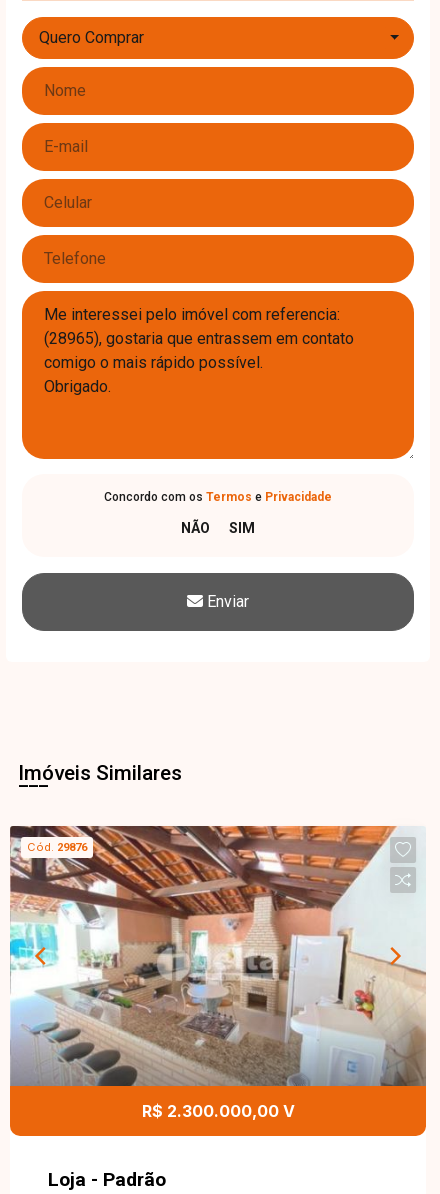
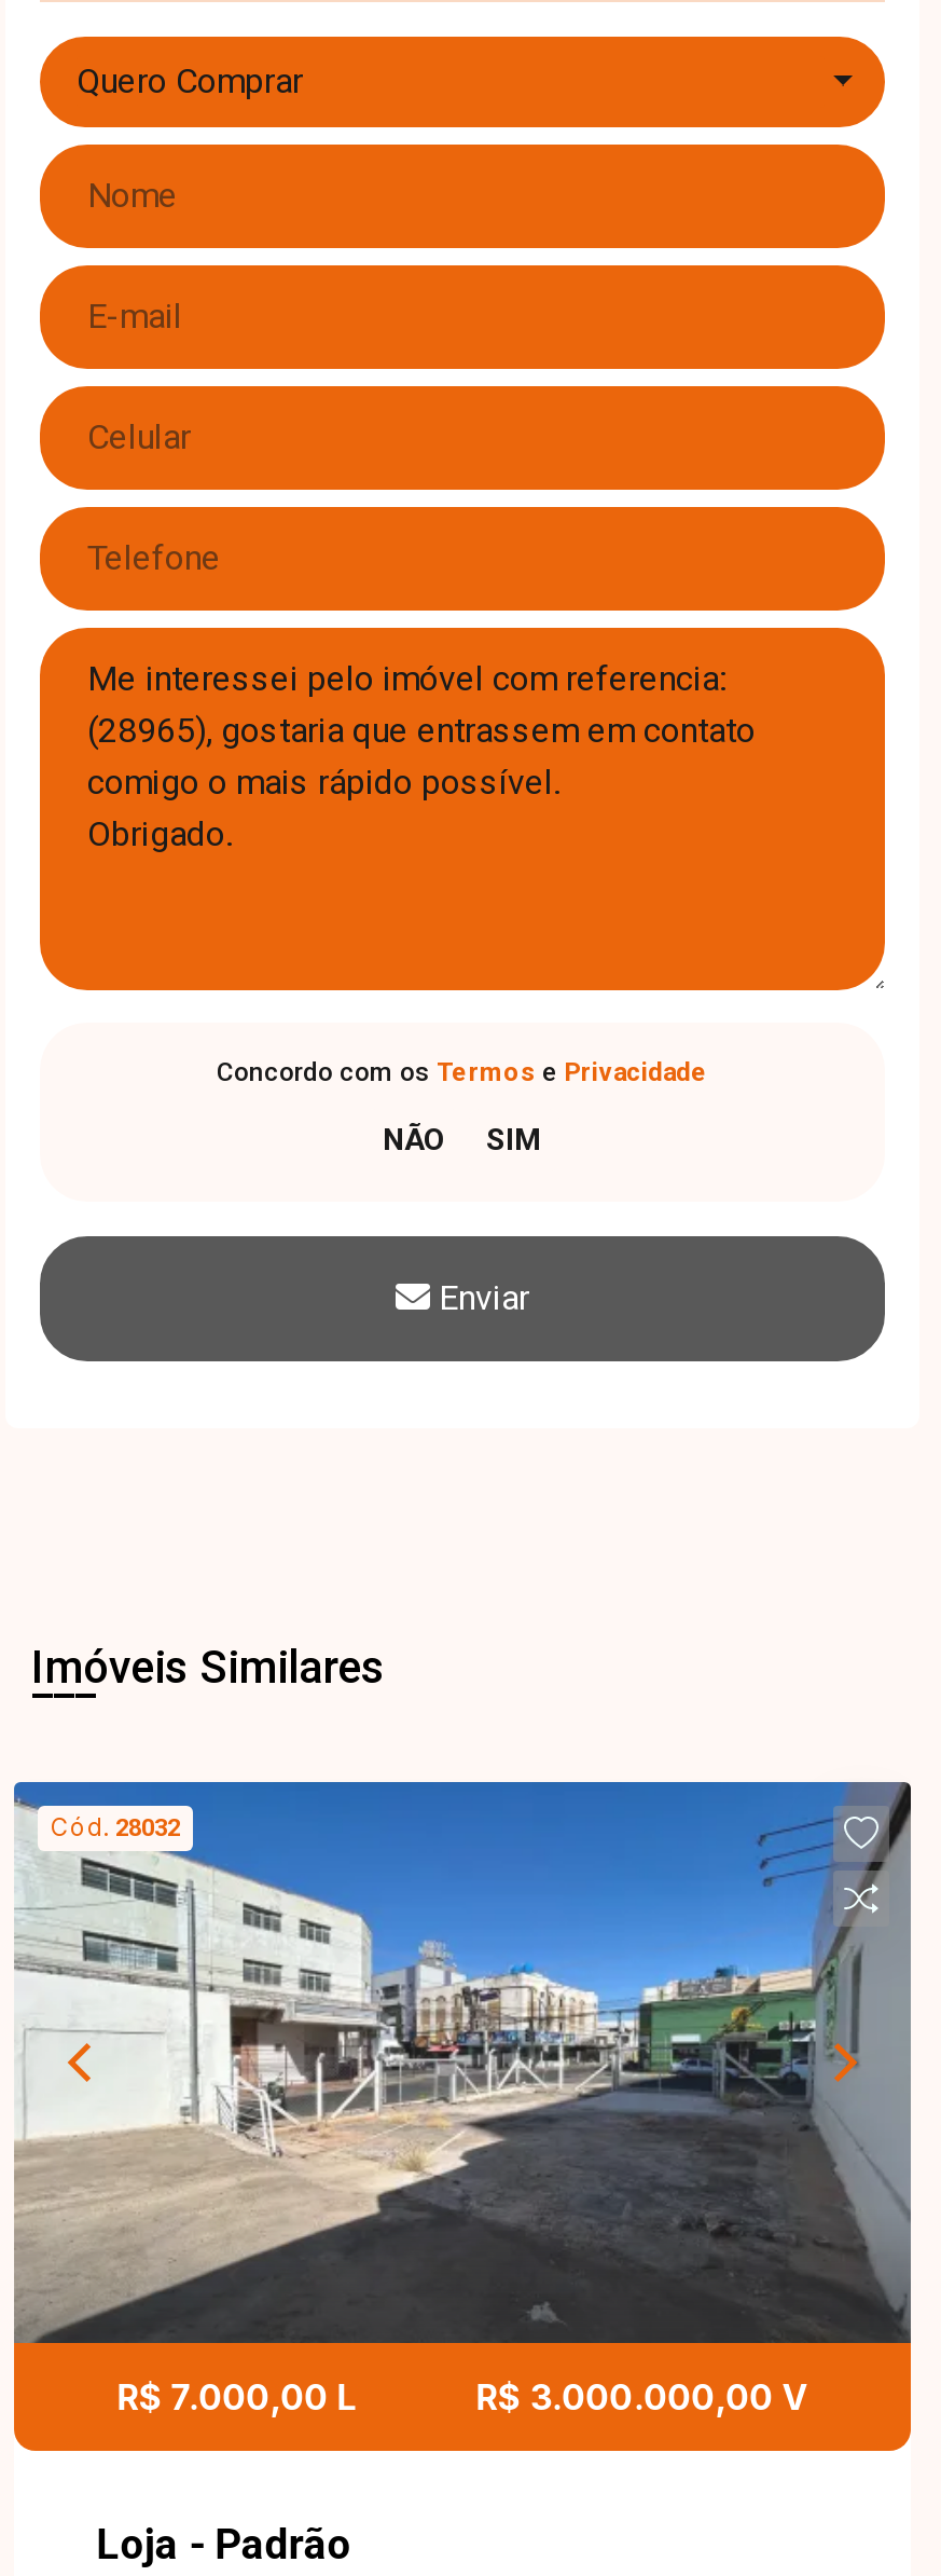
- [image]
- Cód. 29876
+ [image]
+ Cód. 28032

- R$ 2.300.000,00 V
+ R$ 7.000,00 L
+ R$ 3.000.000,00 V
